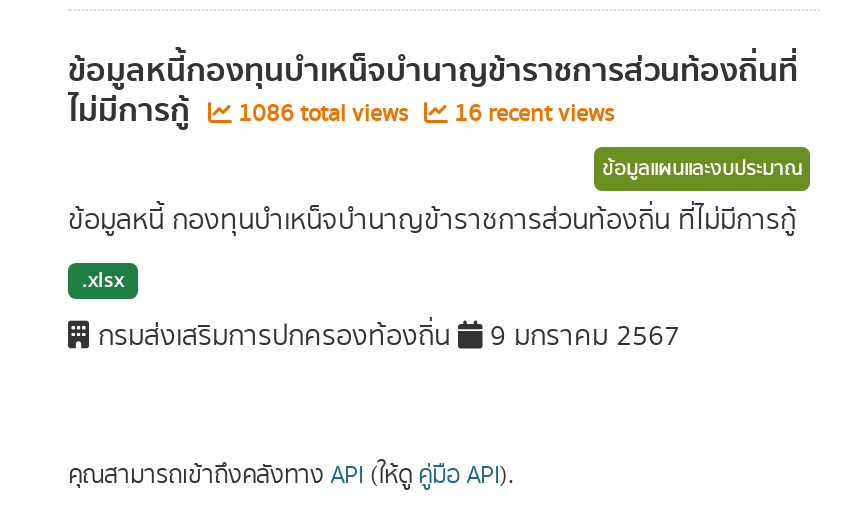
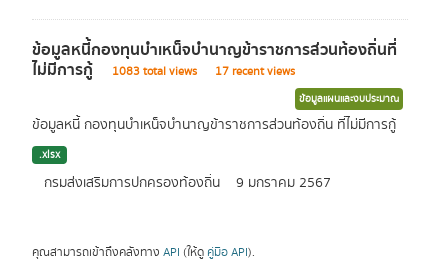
- 1086 total views
+ 1083 total views

- 16 recent views
+ 17 recent views
